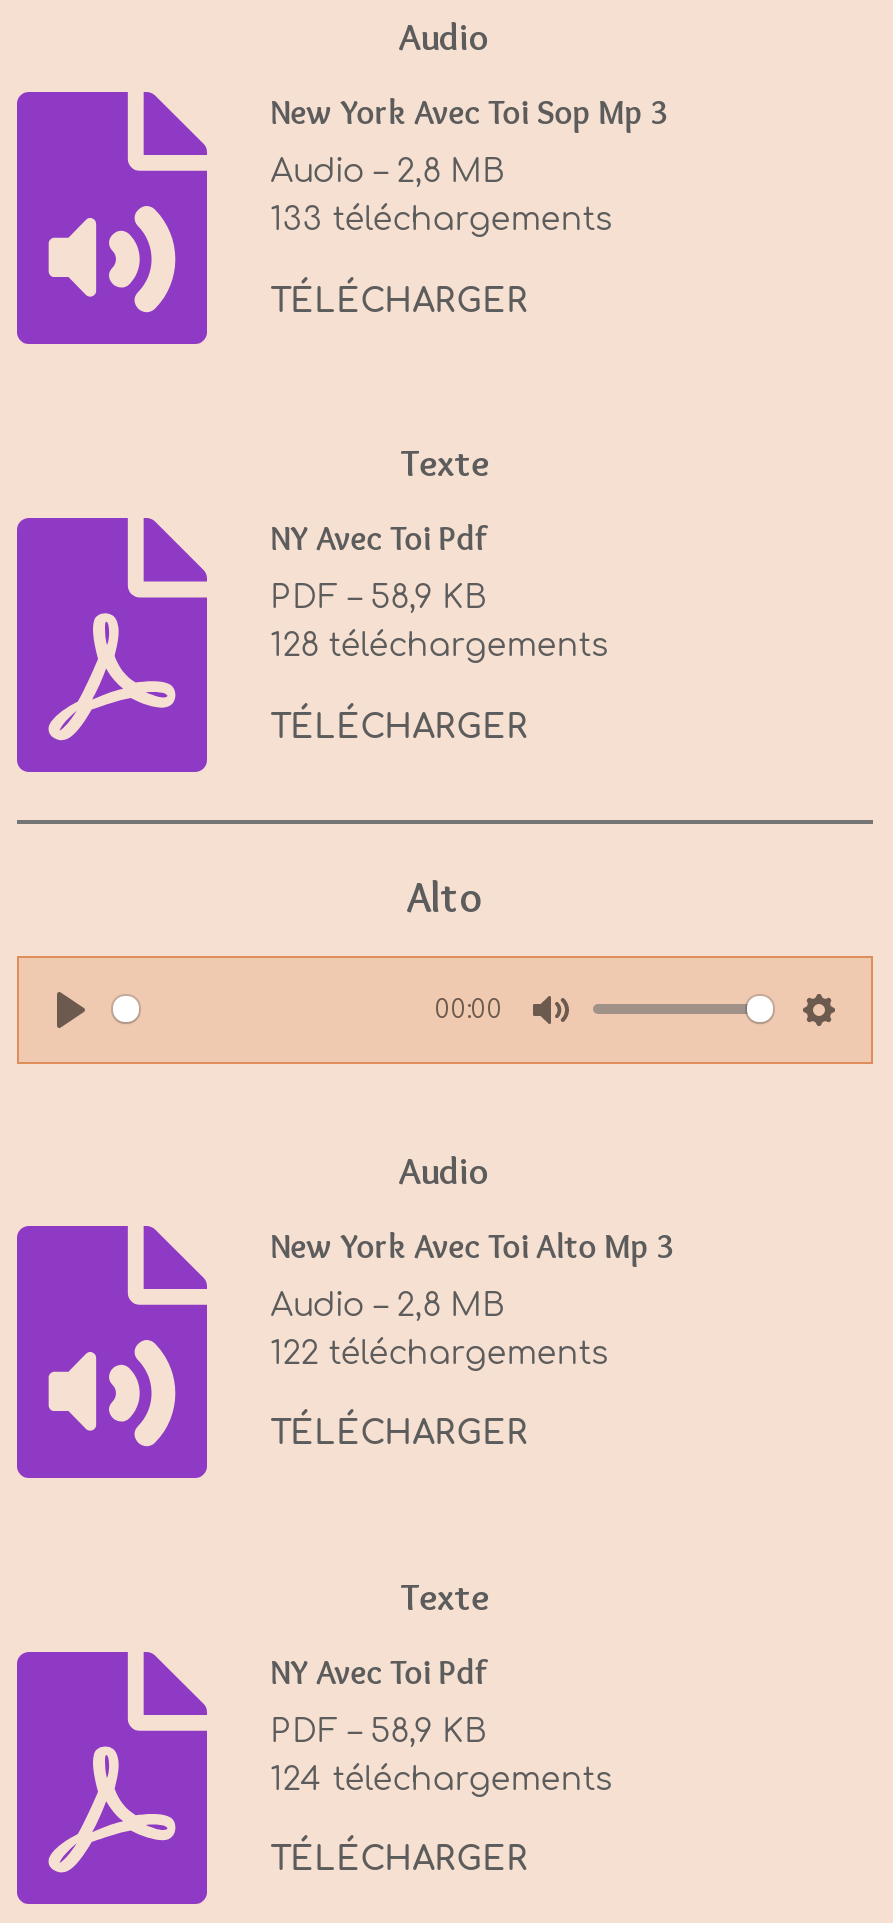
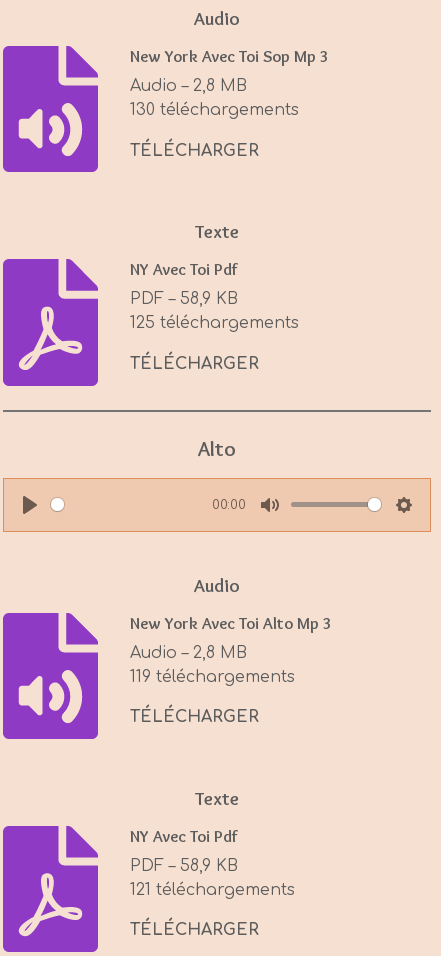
- 133 téléchargements
+ 130 téléchargements

- 128 téléchargements
+ 125 téléchargements

- 122 téléchargements
+ 119 téléchargements

- 124 téléchargements
+ 121 téléchargements
